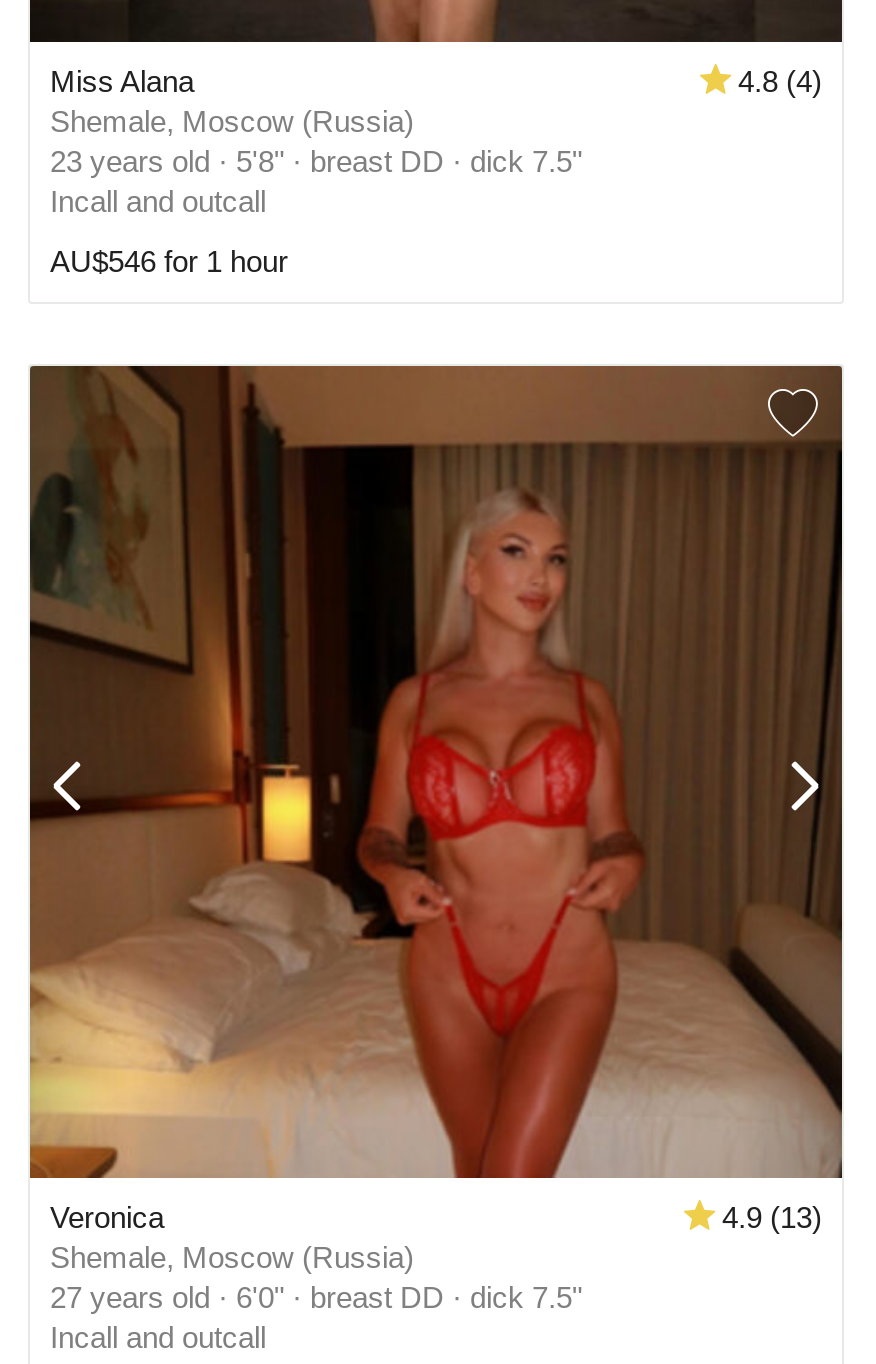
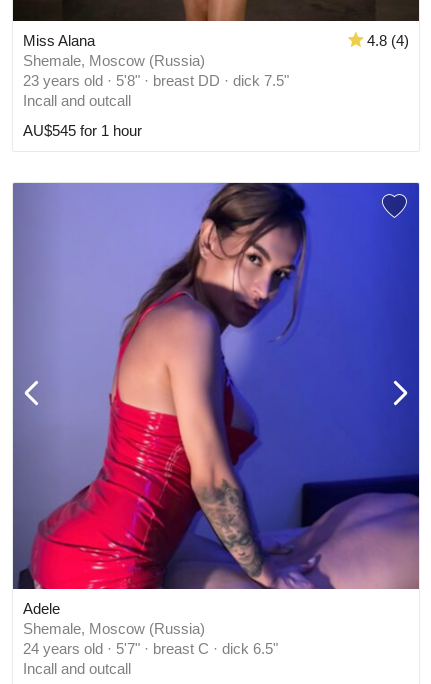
- AU$546 for 1 hour
+ AU$545 for 1 hour

- [image]
- Veronica
- 4.9 (13)
+ [image]
+ Adele

- 27 years old · 6'0" · breast DD · dick 7.5"
+ 24 years old · 5'7" · breast C · dick 6.5"
